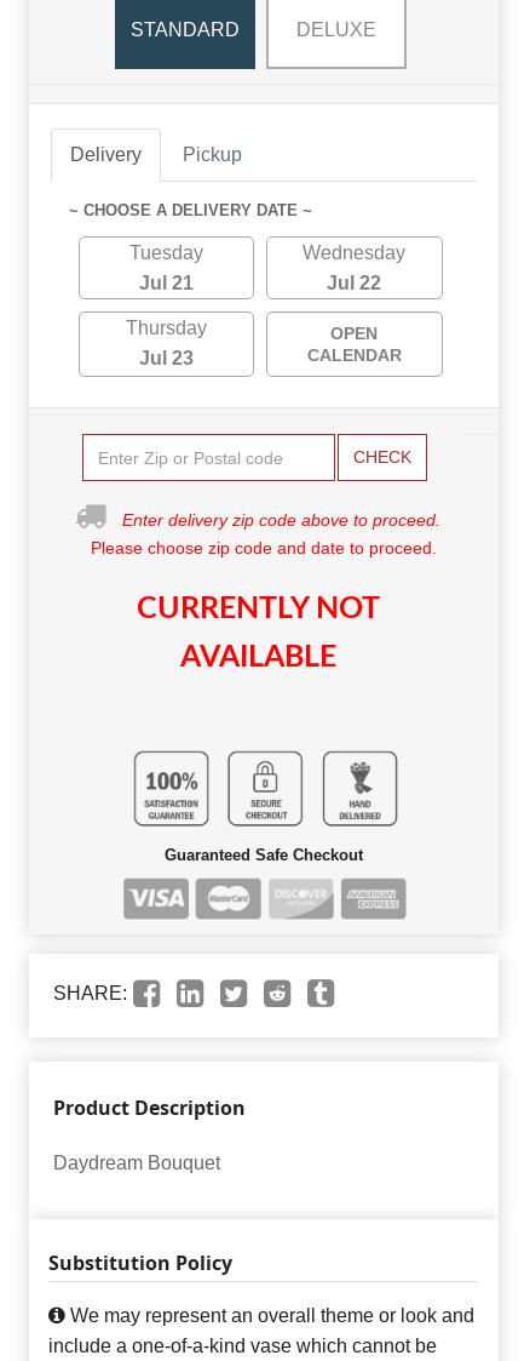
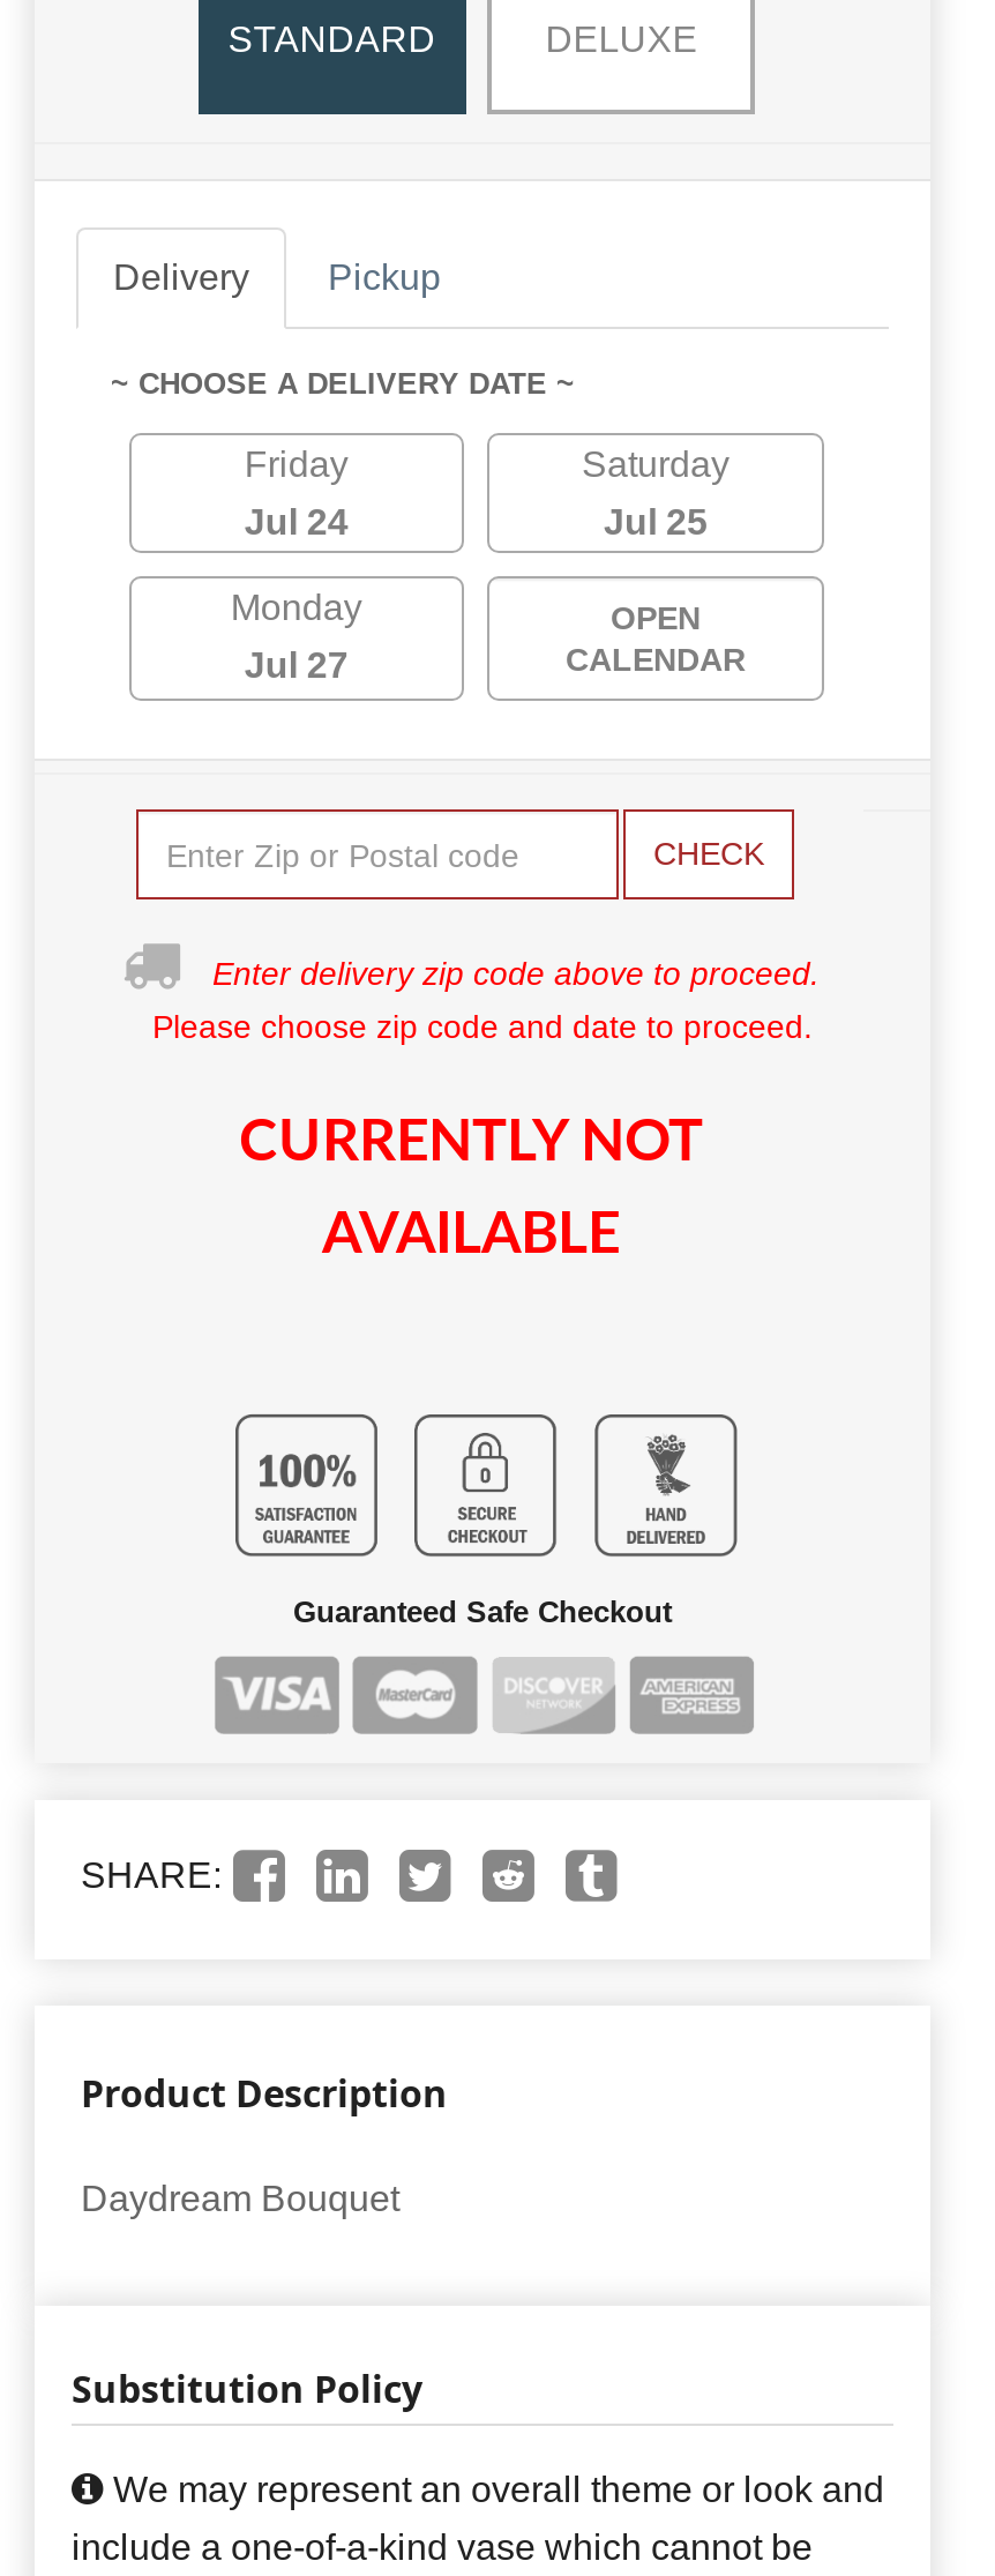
- Tuesday
+ Friday

- Wednesday
+ Saturday

- Jul 21
+ Jul 24

- Jul 22
+ Jul 25

- Thursday
+ Monday

- Jul 23
+ Jul 27
